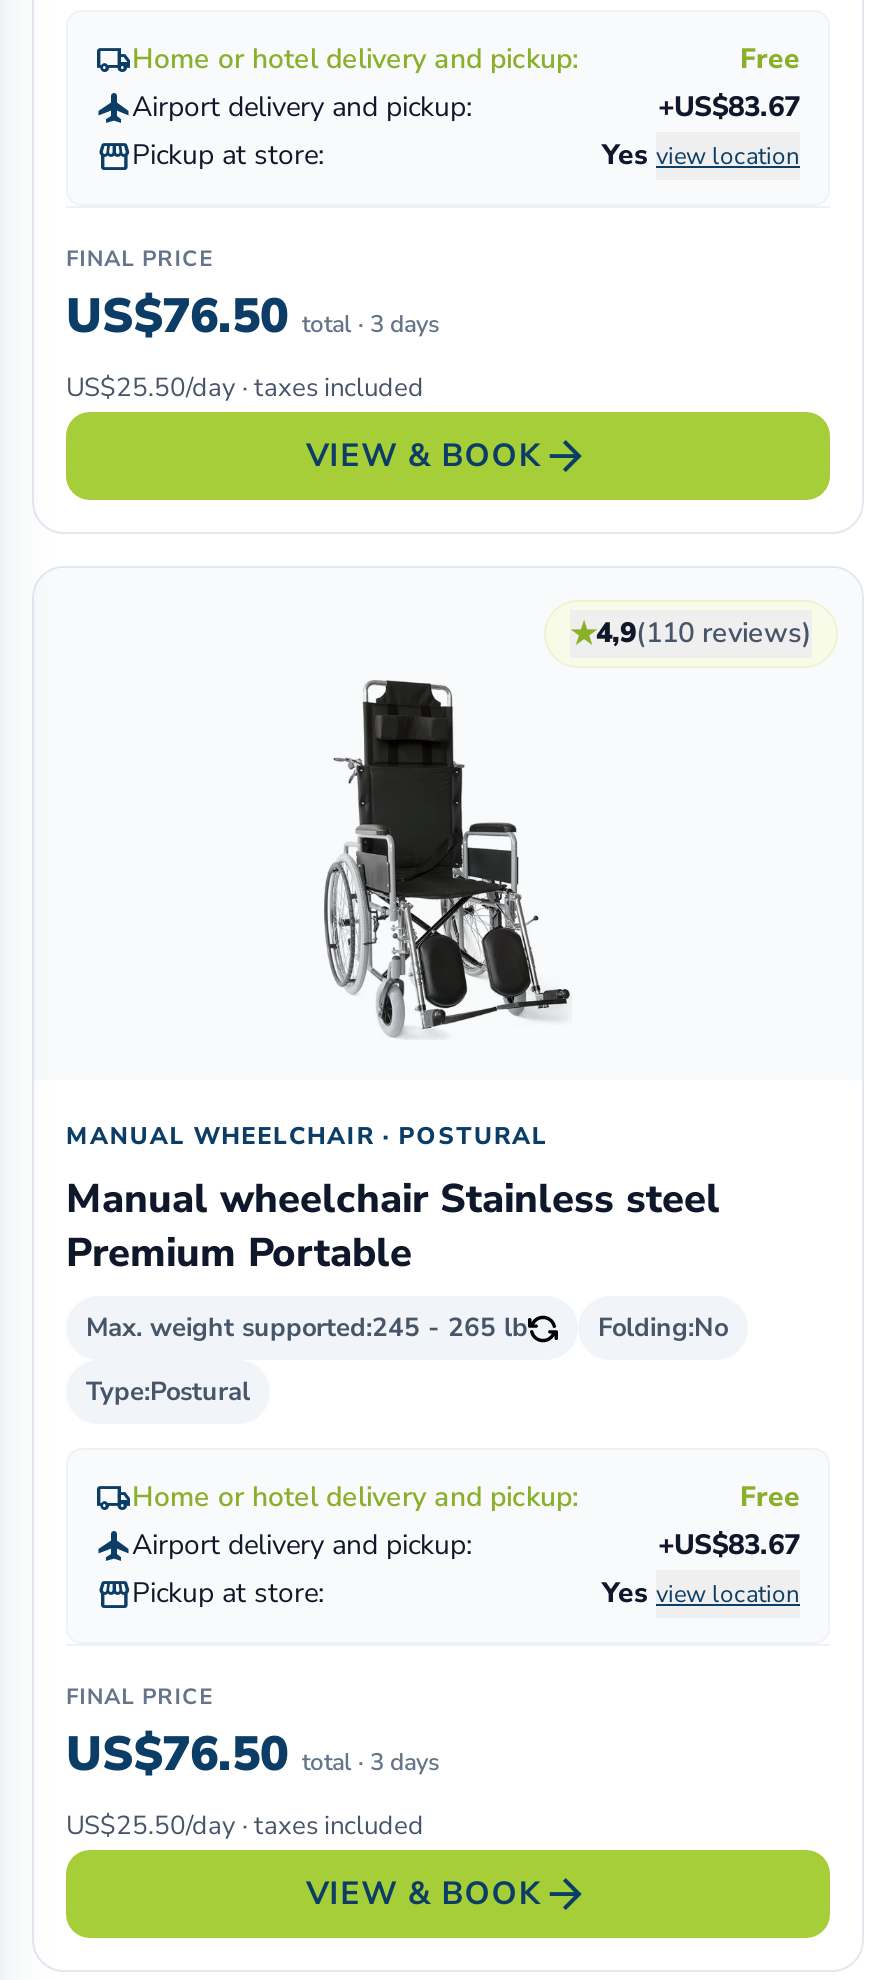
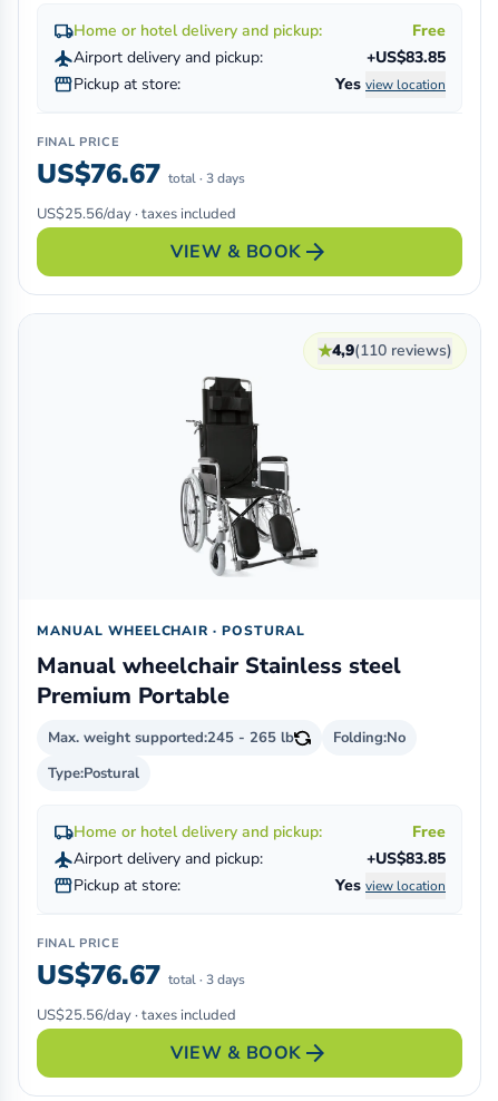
- +US$83.67
+ +US$83.85

- US$76.50 total · 3 days
+ US$76.67 total · 3 days

- US$25.50/day · taxes included
+ US$25.56/day · taxes included

- +US$83.67
+ +US$83.85

- US$76.50 total · 3 days
+ US$76.67 total · 3 days

- US$25.50/day · taxes included
+ US$25.56/day · taxes included
